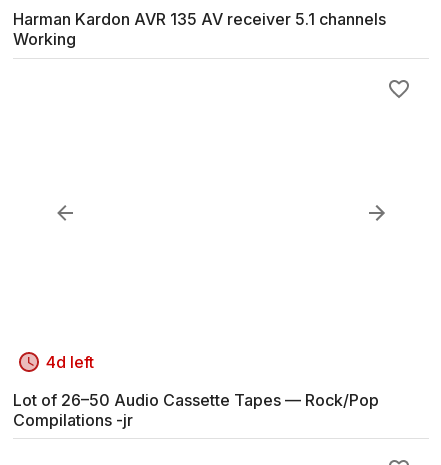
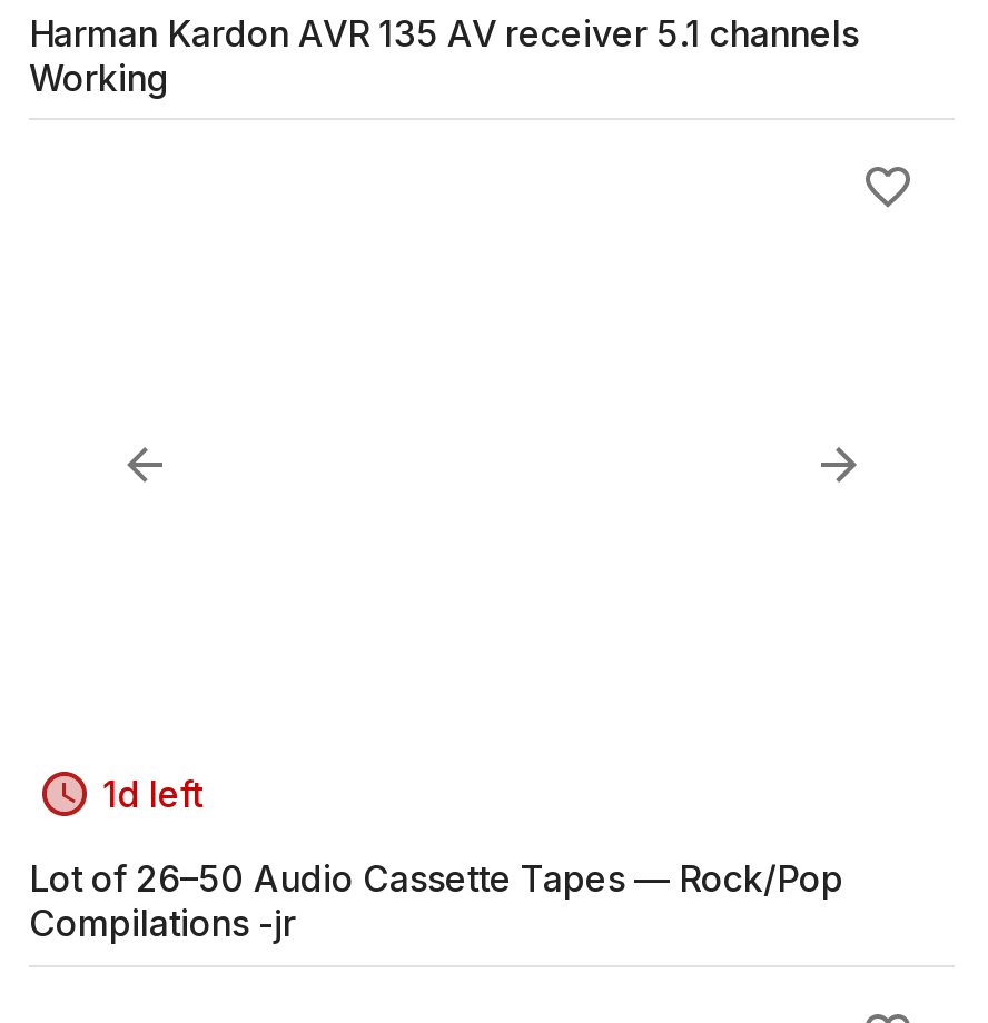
- 4d left
+ 1d left
